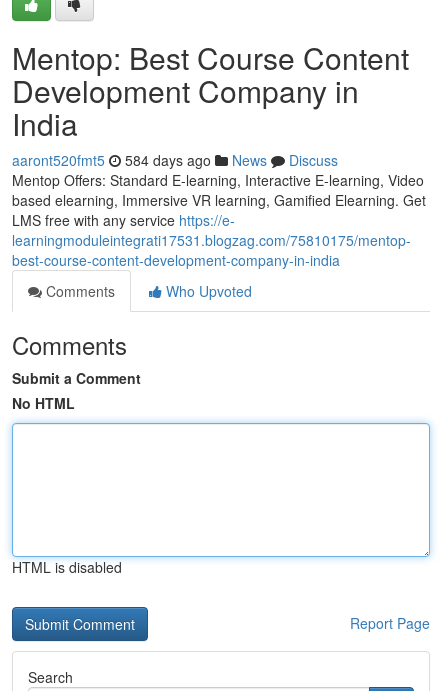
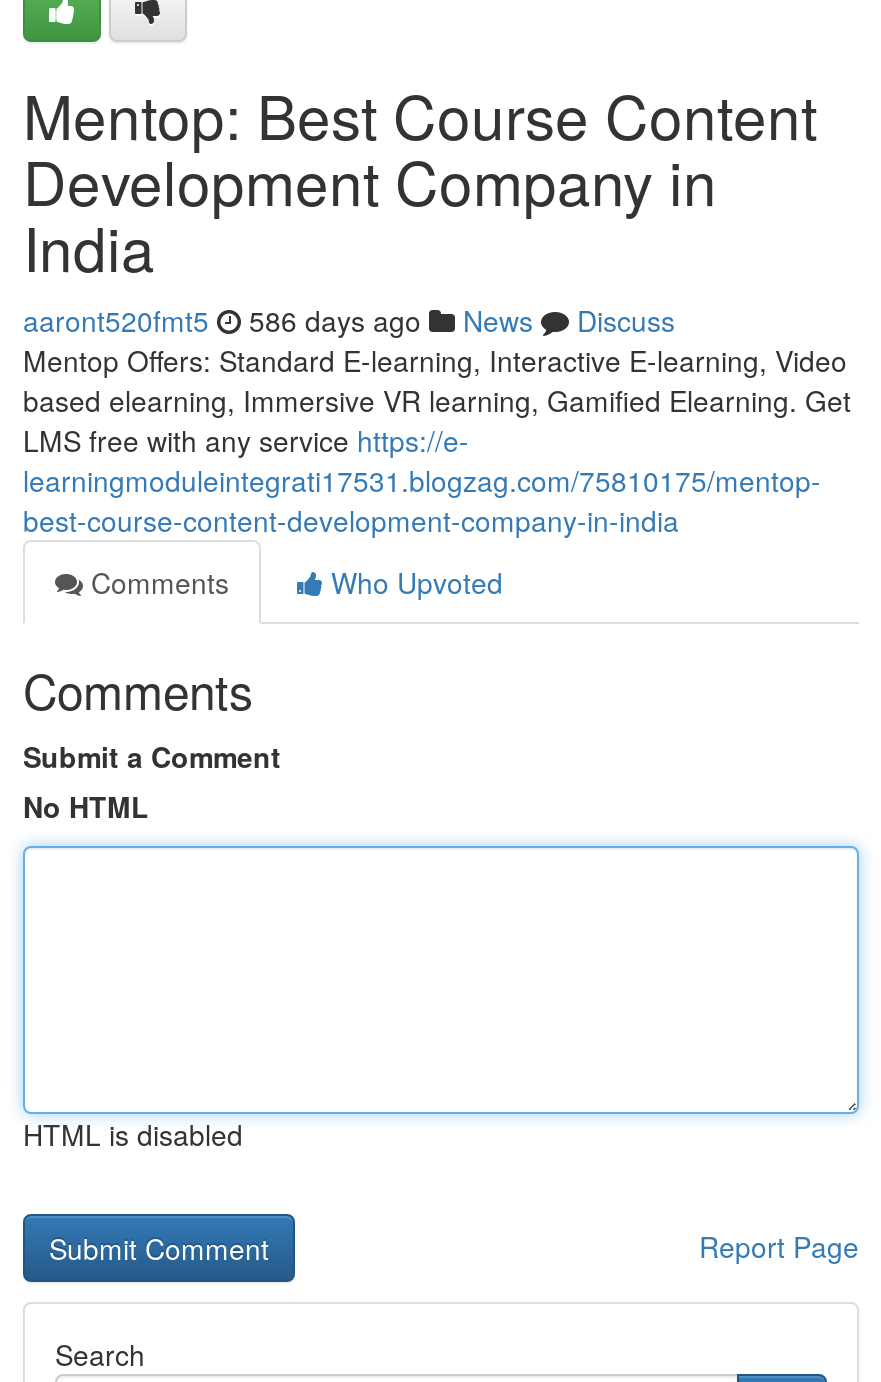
- aaront520fmt5 584 days ago News Discuss
+ aaront520fmt5 586 days ago News Discuss
